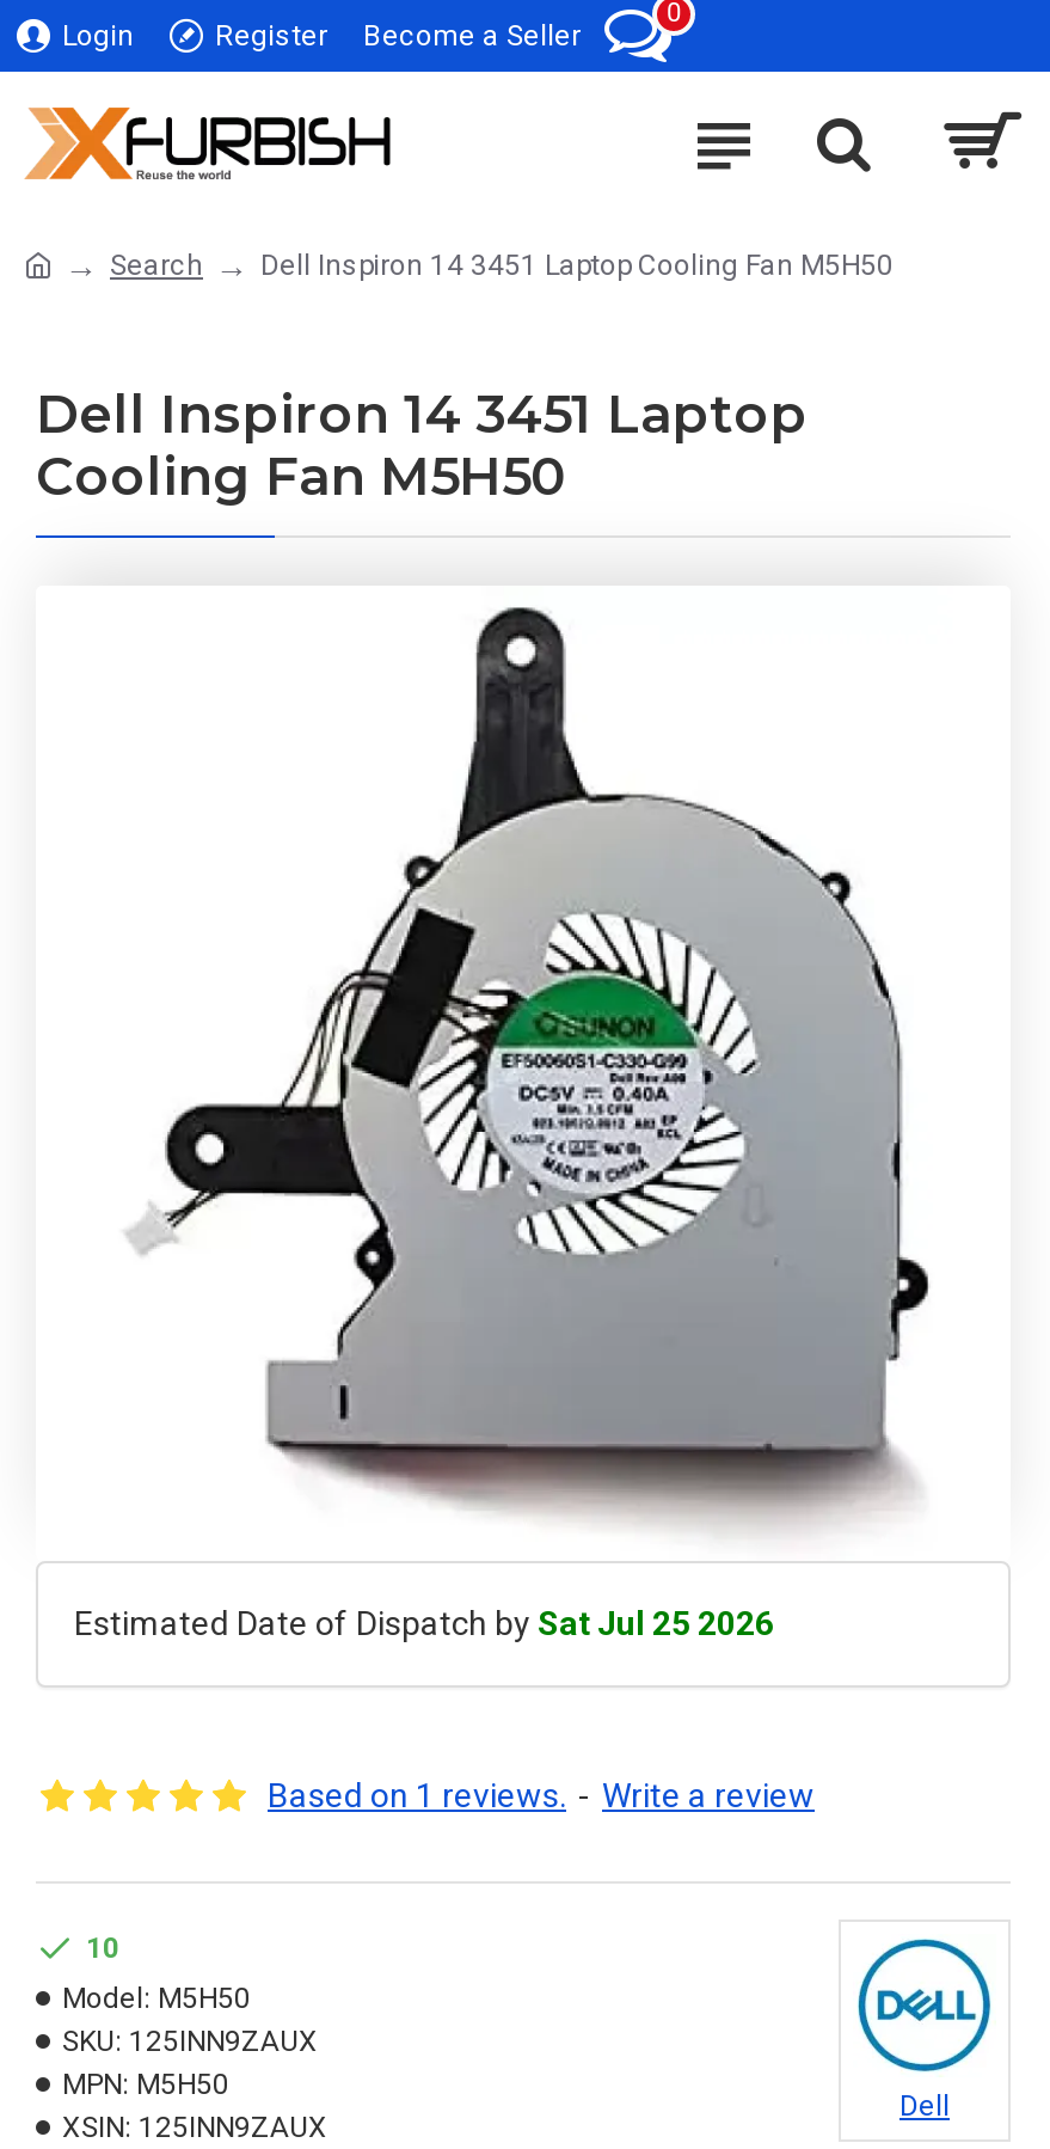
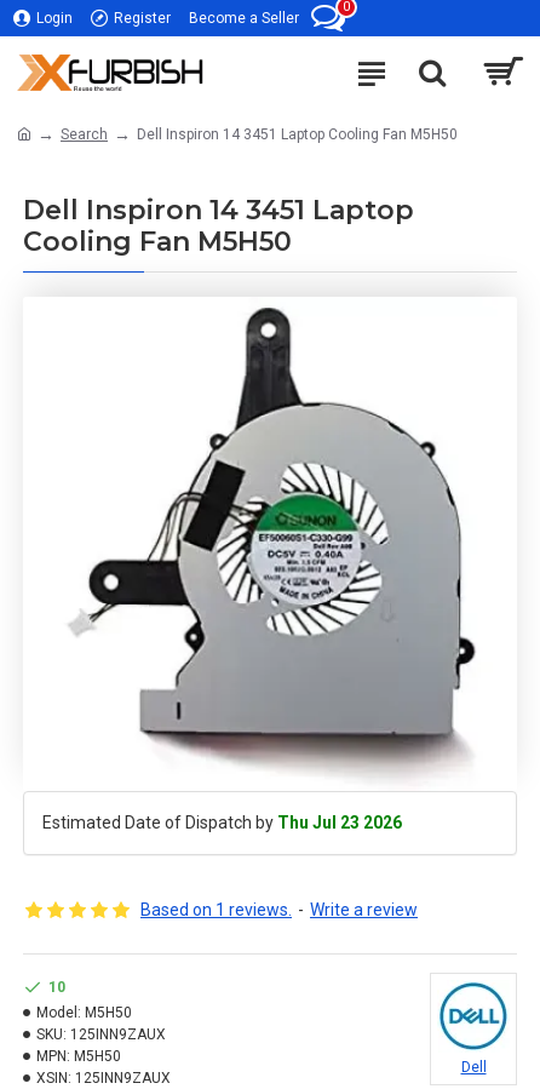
- Estimated Date of Dispatch by Sat Jul 25 2026
+ Estimated Date of Dispatch by Thu Jul 23 2026
